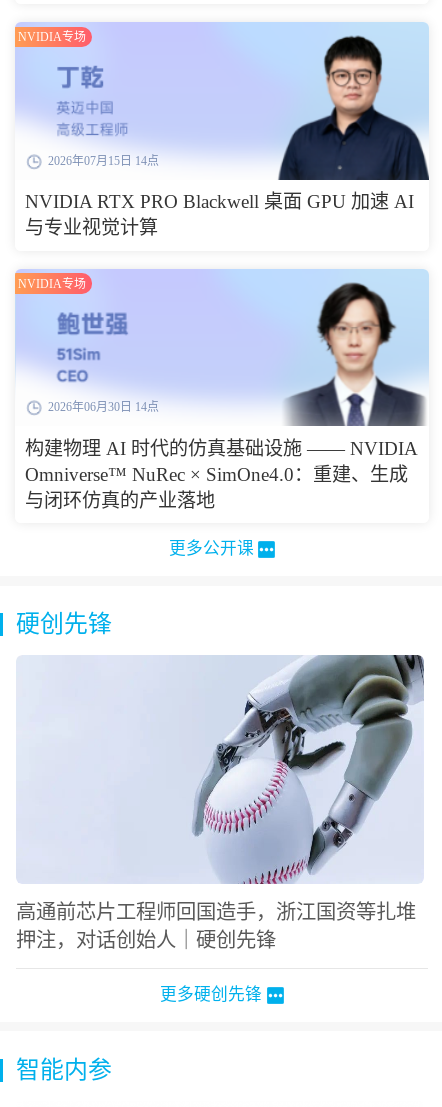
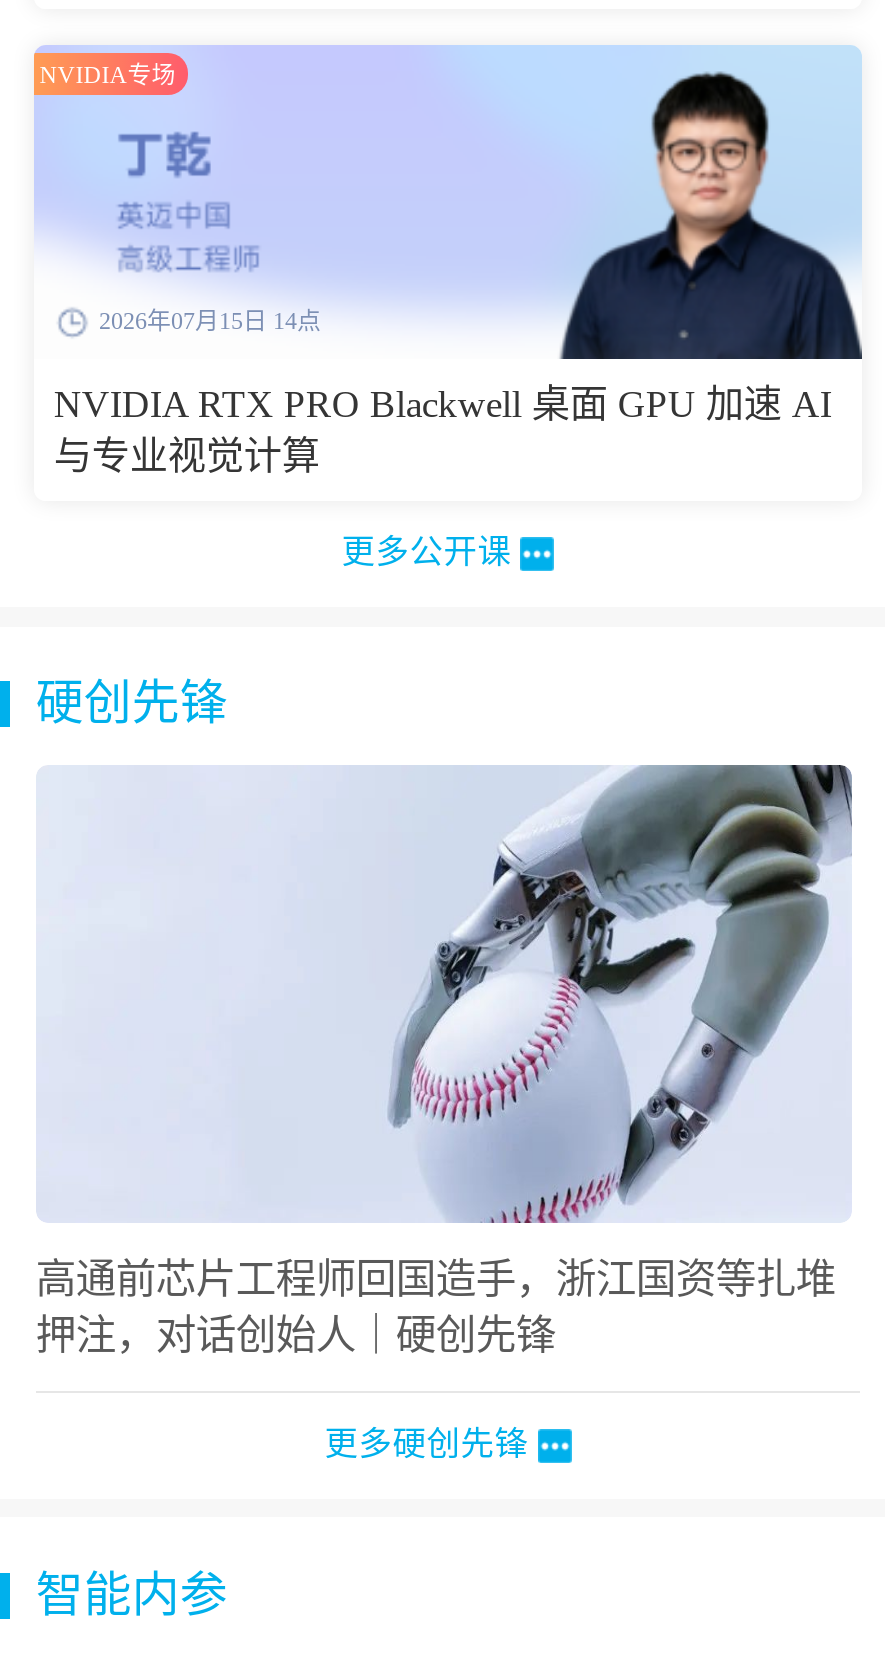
- [image]
- NVIDIA专场

- 2026年06月30日 14点
- 构建物理 AI 时代的仿真基础设施 —— NVIDIA
- Omniverse™ NuRec × SimOne4.0：重建、生成
- 与闭环仿真的产业落地
